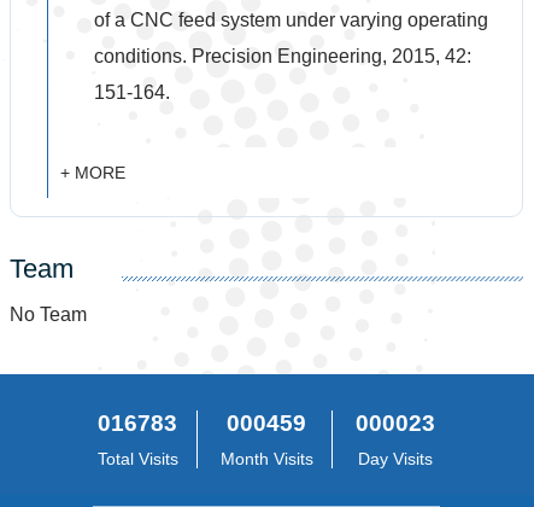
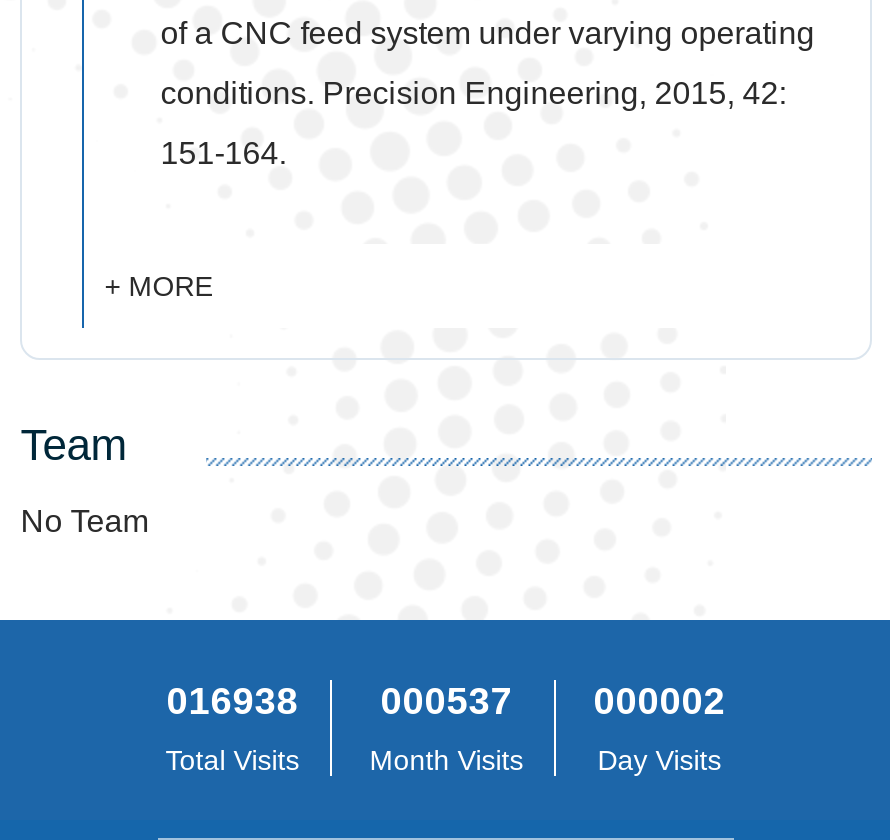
- 016783
+ 016938

- 000459
+ 000537

- 000023
+ 000002
